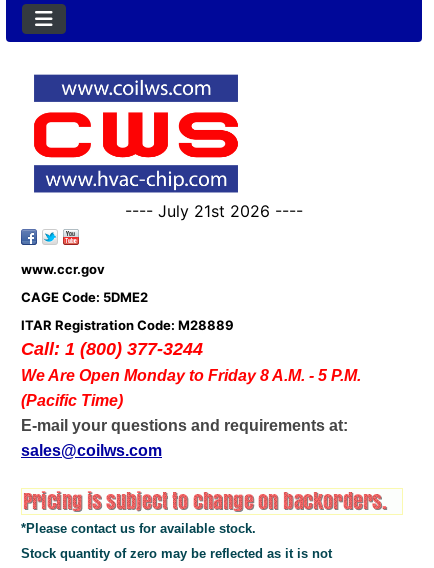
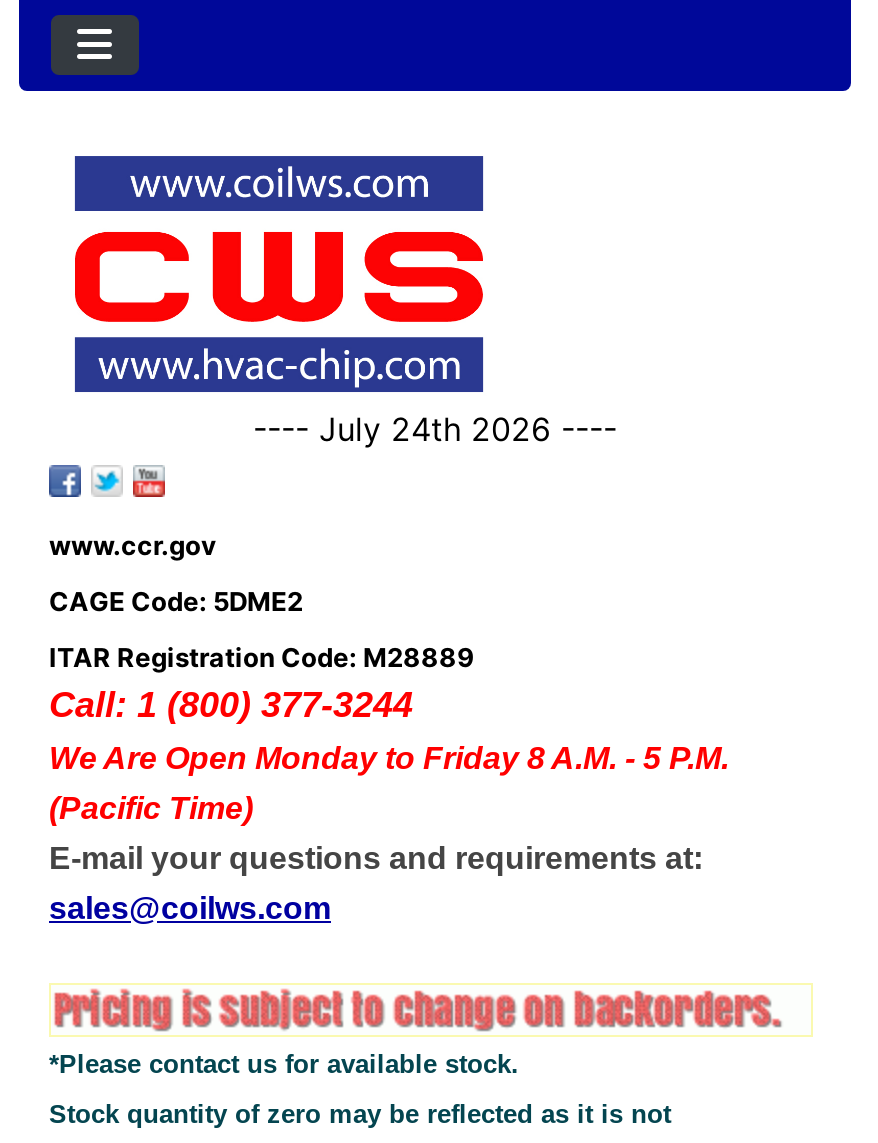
- ---- July 21st 2026 ----
+ ---- July 24th 2026 ----
